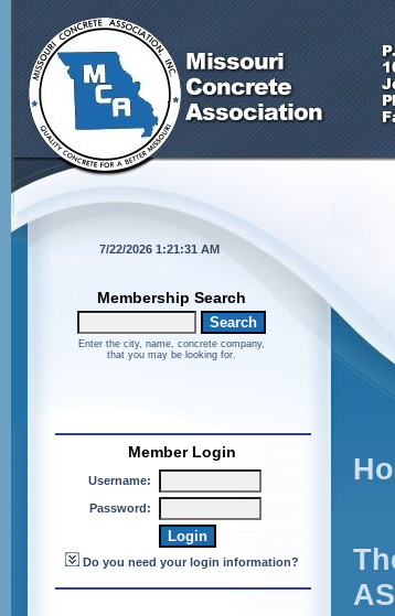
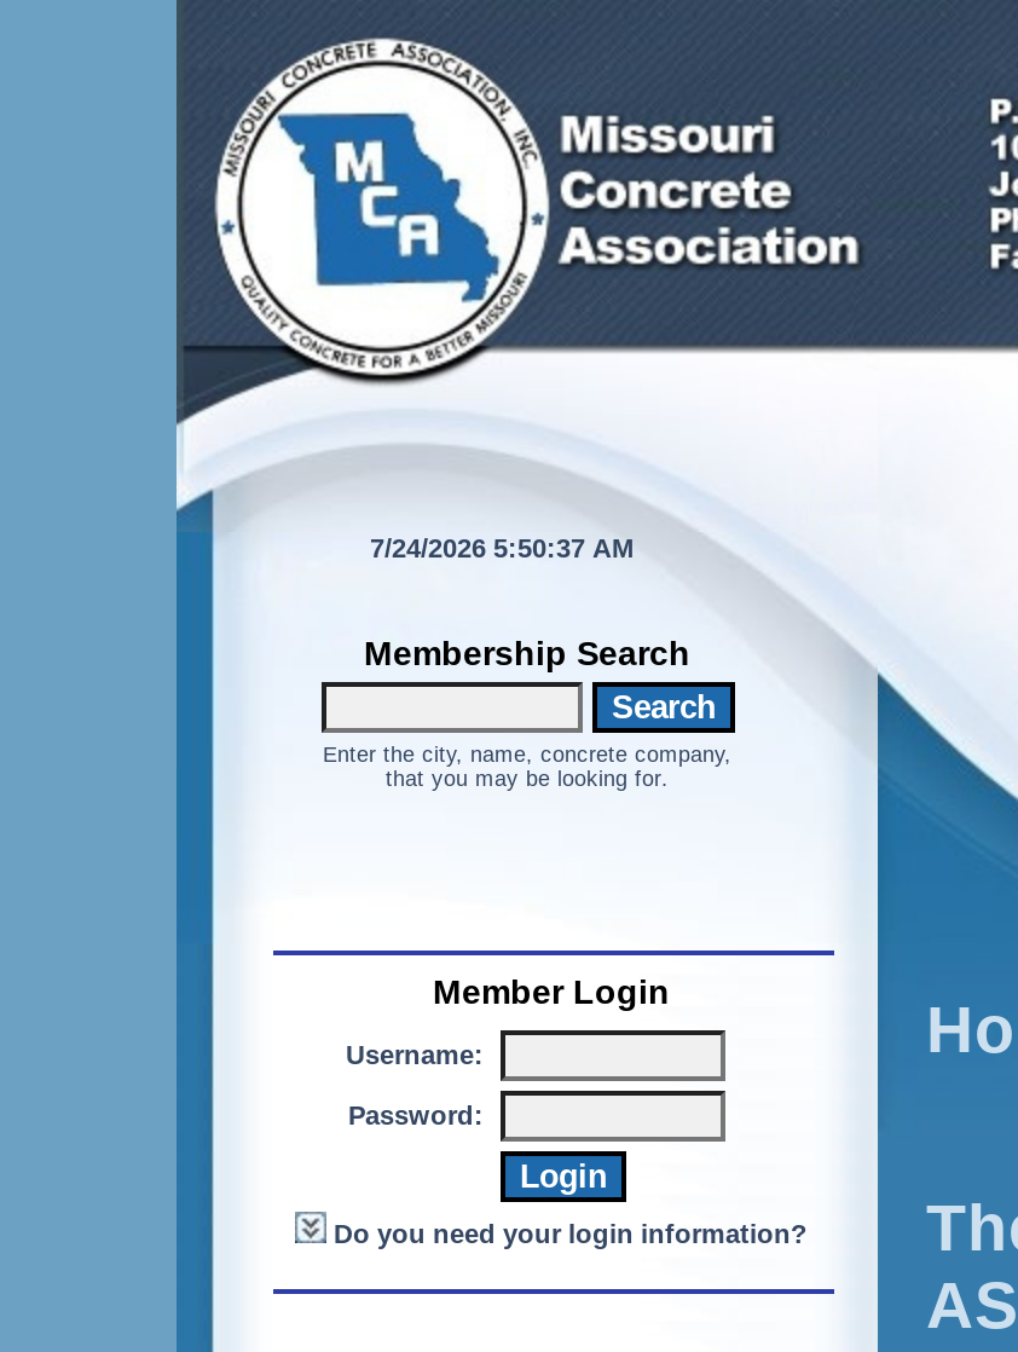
- 7/22/2026 1:21:31 AM
+ 7/24/2026 5:50:37 AM
